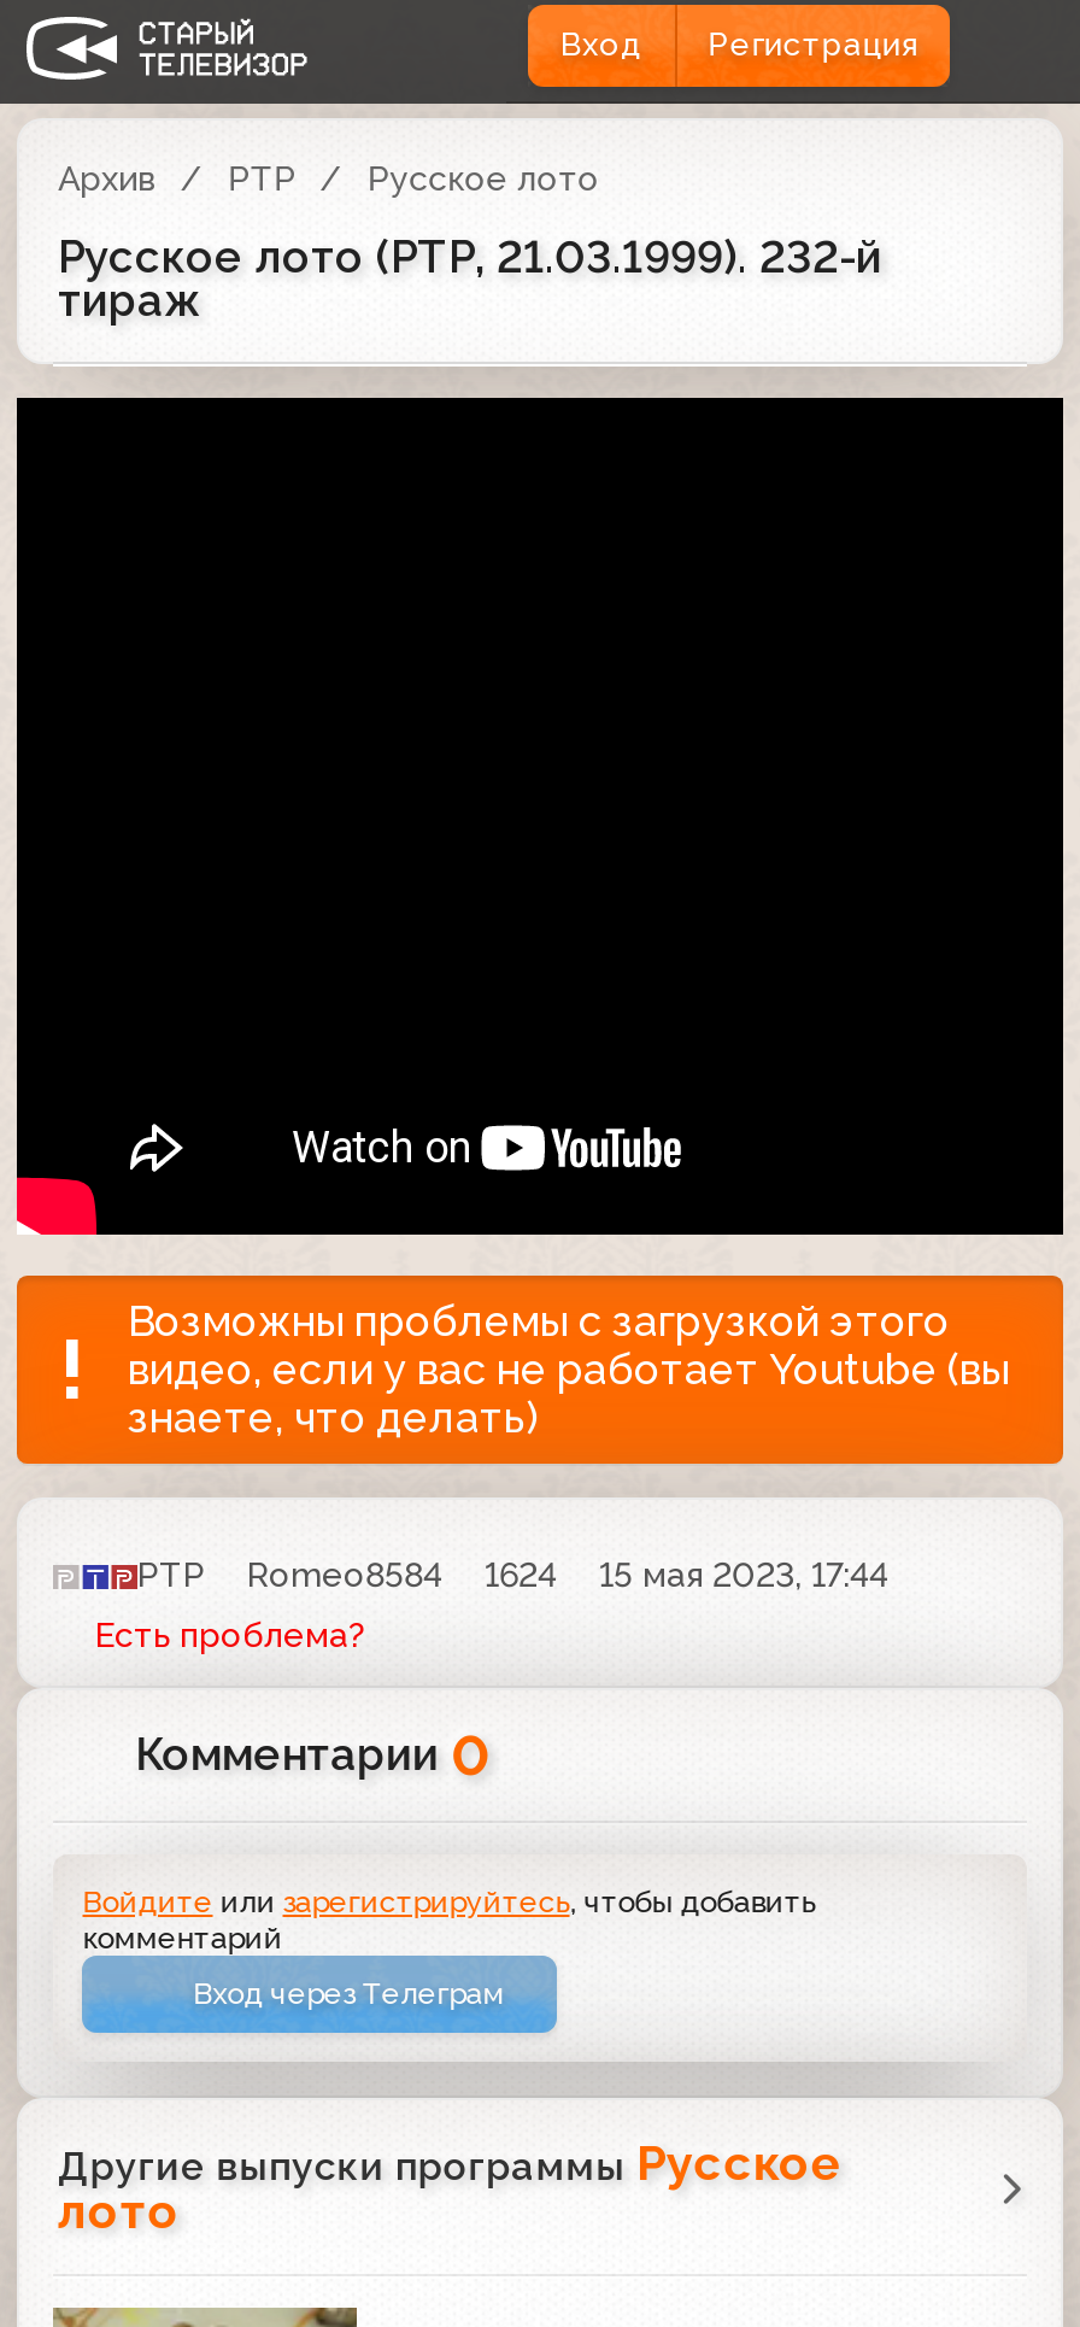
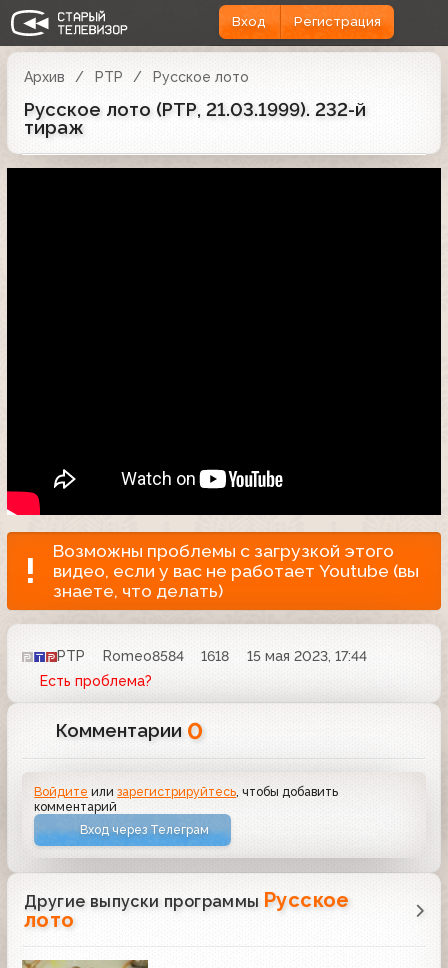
- РТР Romeo8584 1624 15 мая 2023, 17:44
+ РТР Romeo8584 1618 15 мая 2023, 17:44
